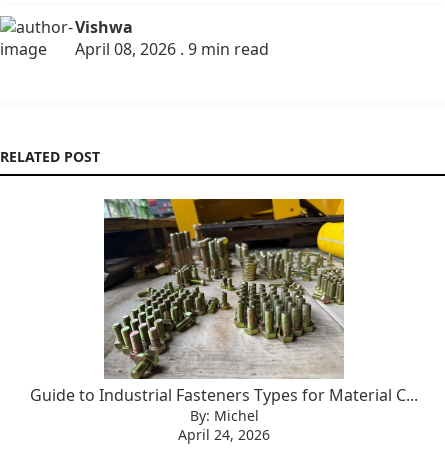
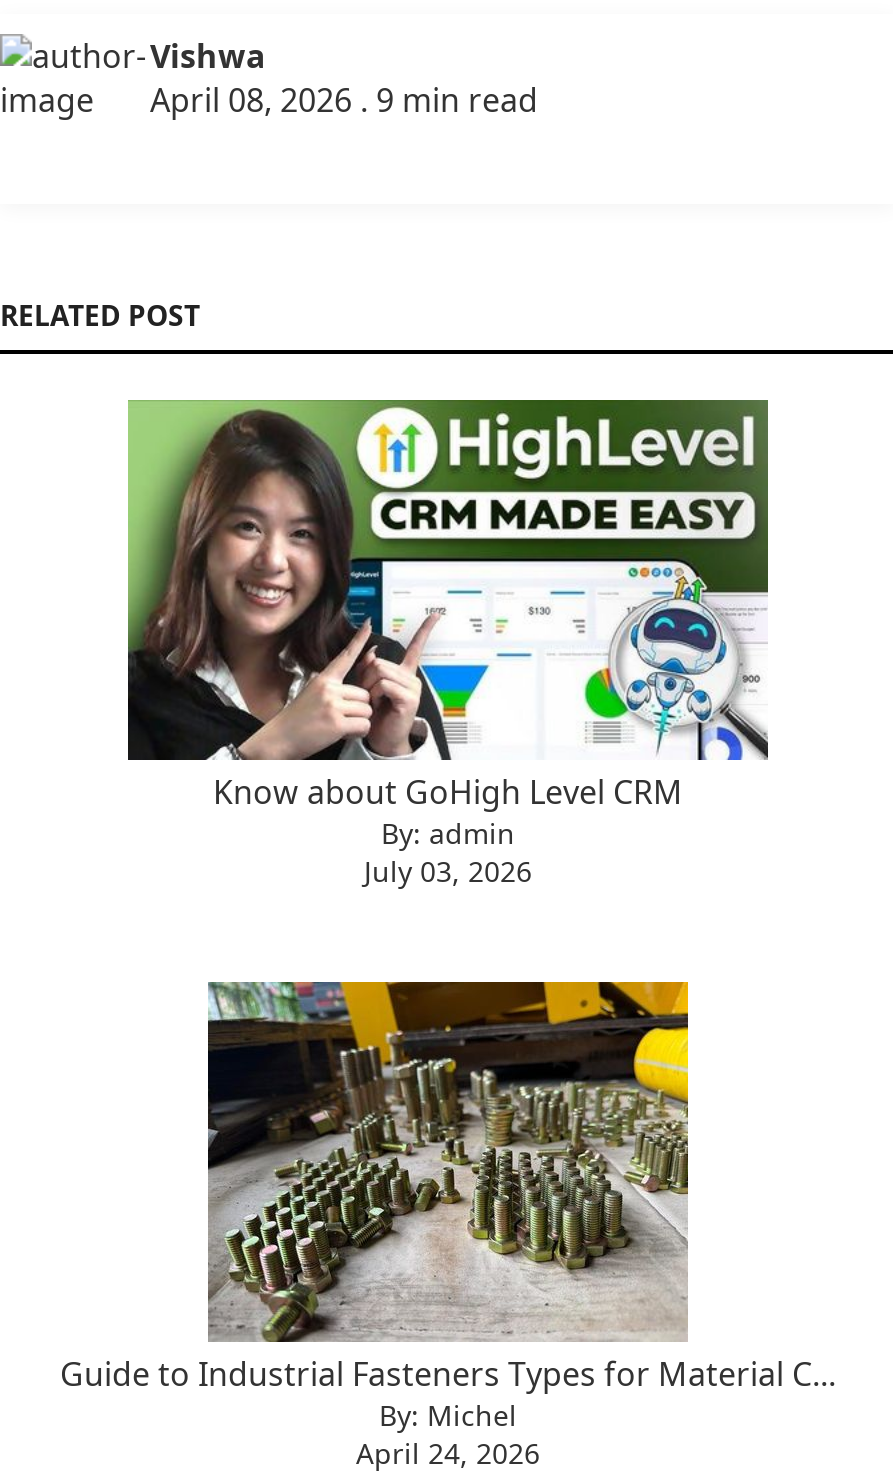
+ [image]
+ Know about GoHigh Level CRM
+ By: admin
+ July 03, 2026
